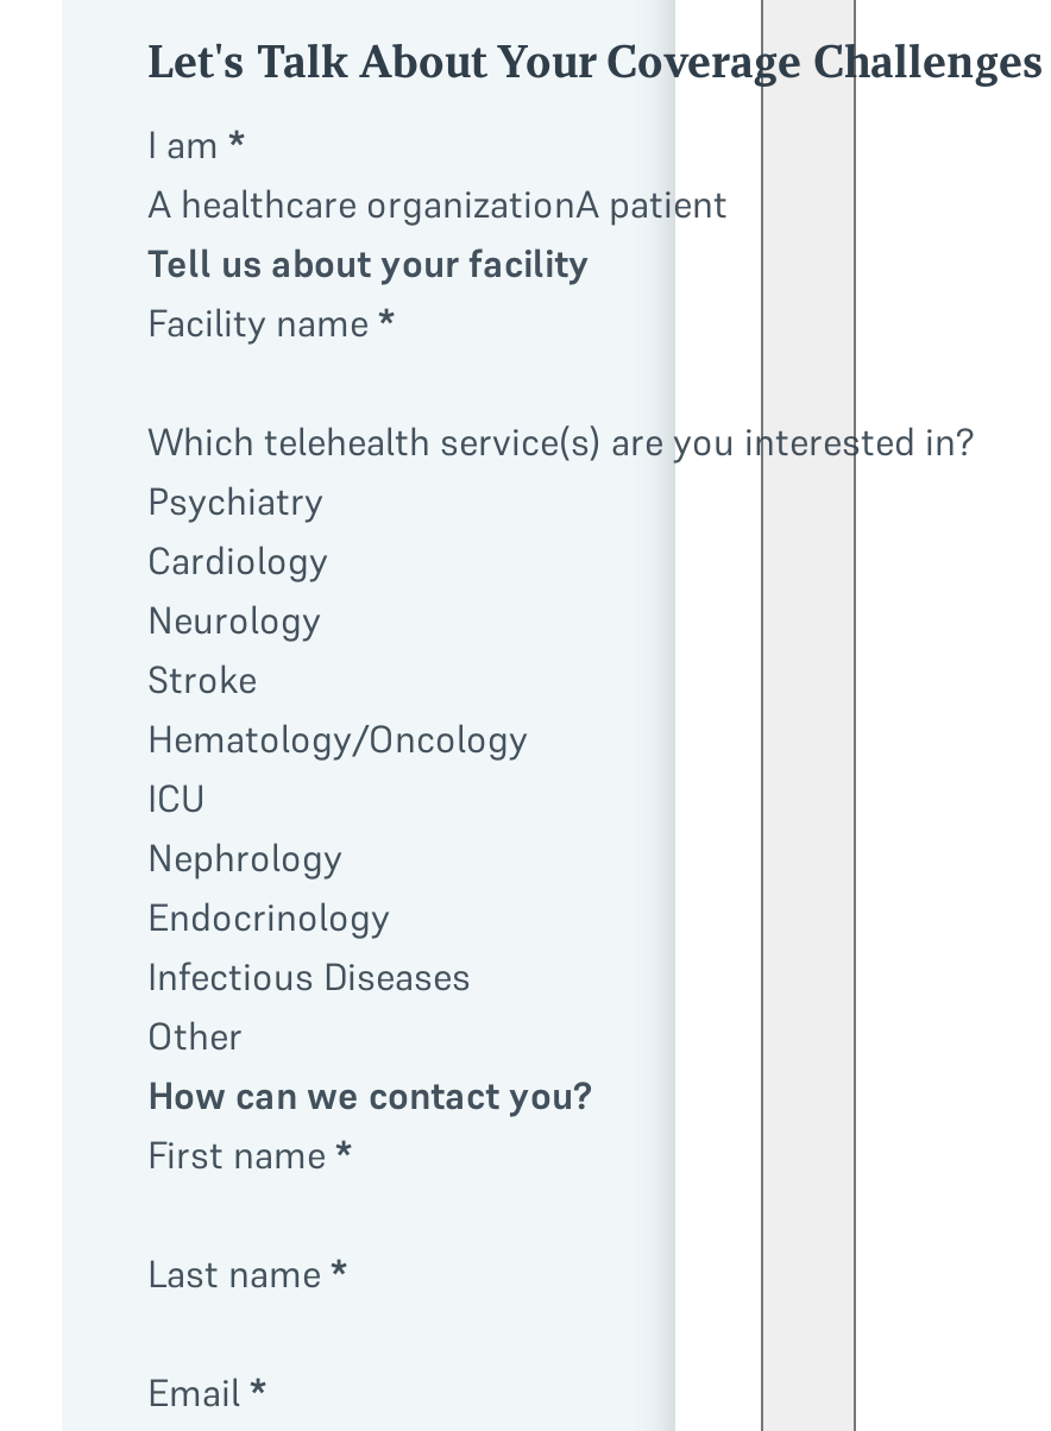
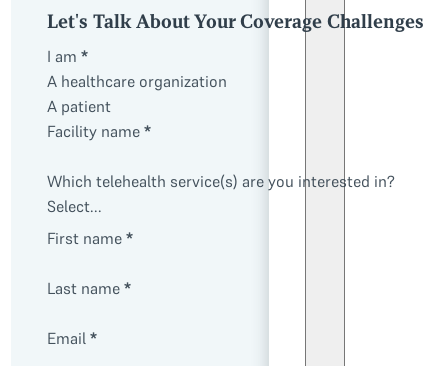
- A healthcare organizationA patient
- Tell us about your facility
+ A healthcare organization
+ A patient

- Psychiatry
- Cardiology
- Neurology
- Stroke
- Hematology/Oncology
- ICU
- Nephrology
- Endocrinology
- Infectious Diseases
- Other
- How can we contact you?
